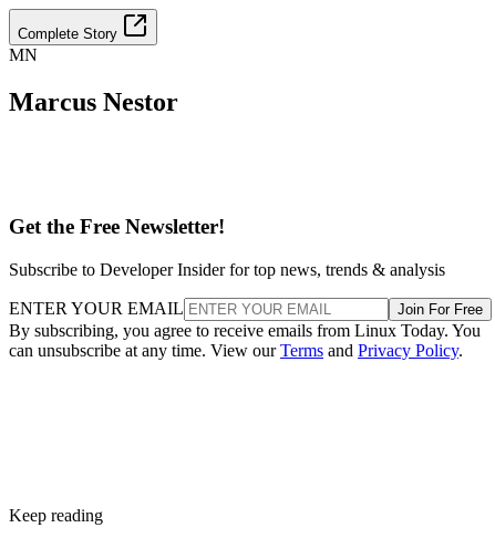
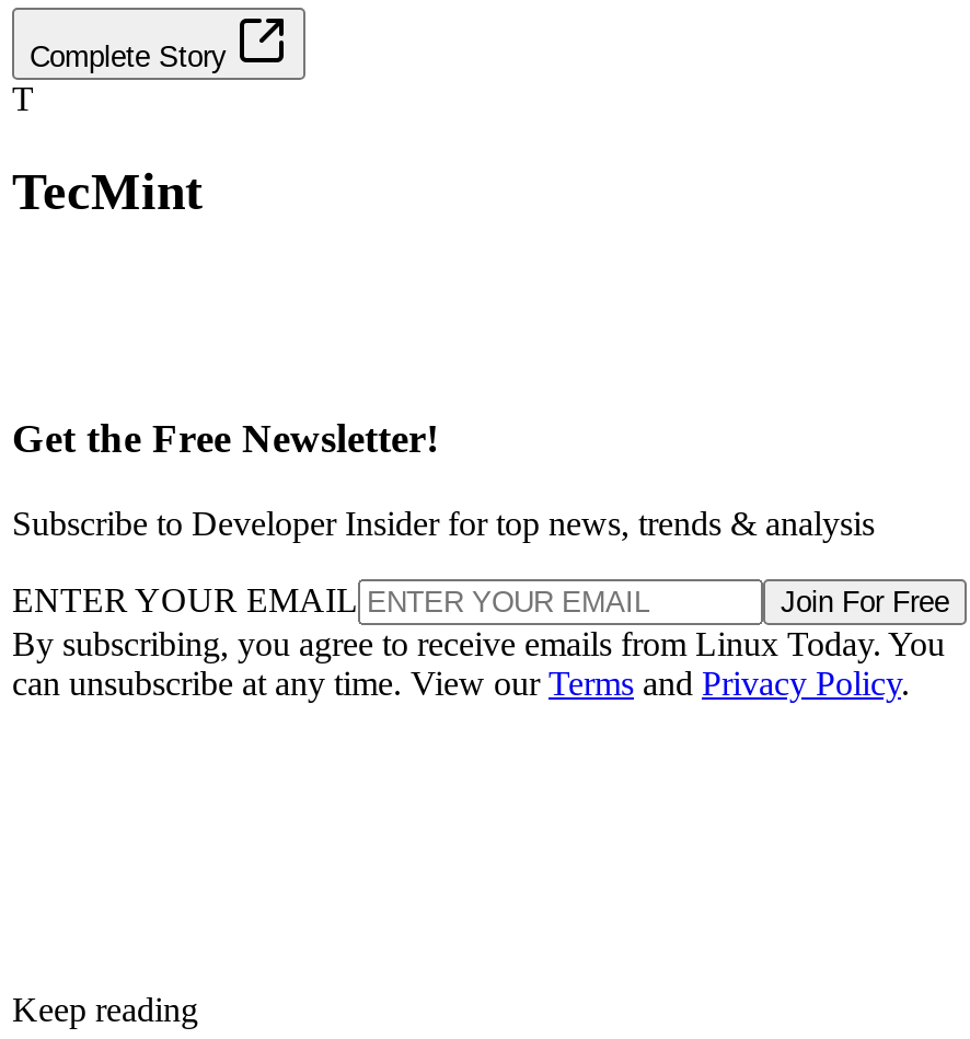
- MN
+ T

- Marcus Nestor
+ TecMint
